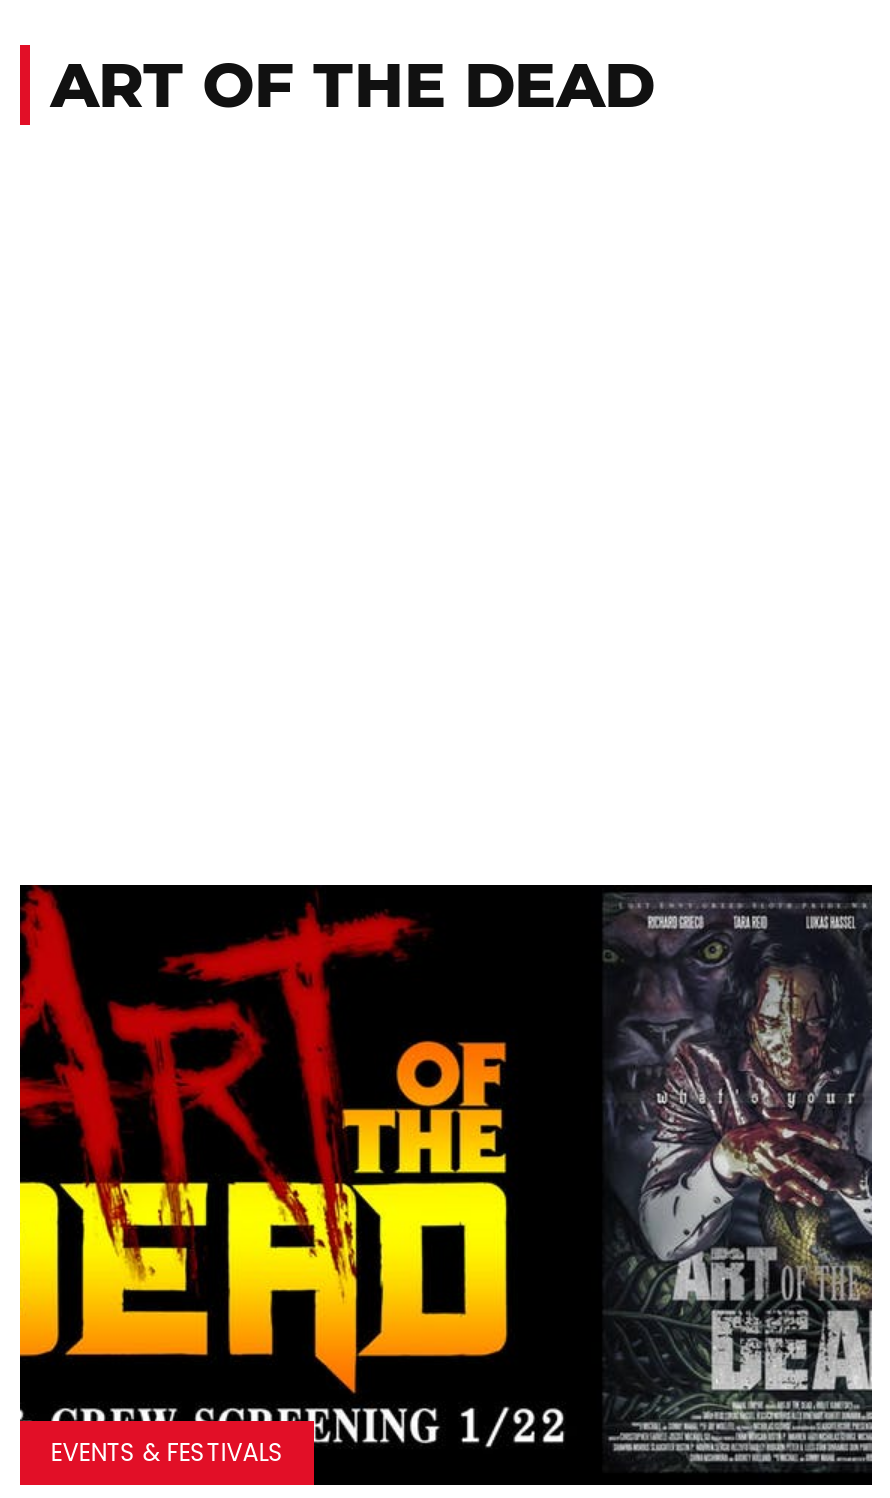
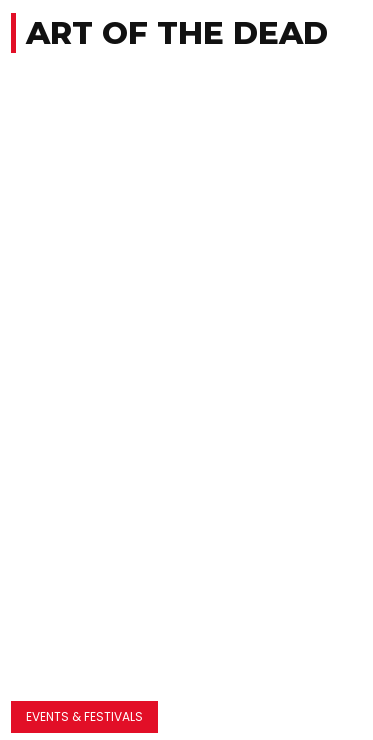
- [image]
